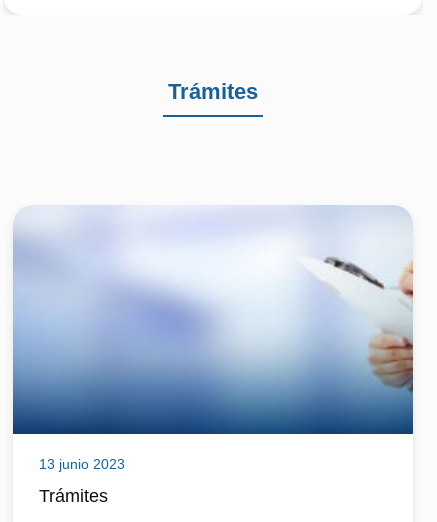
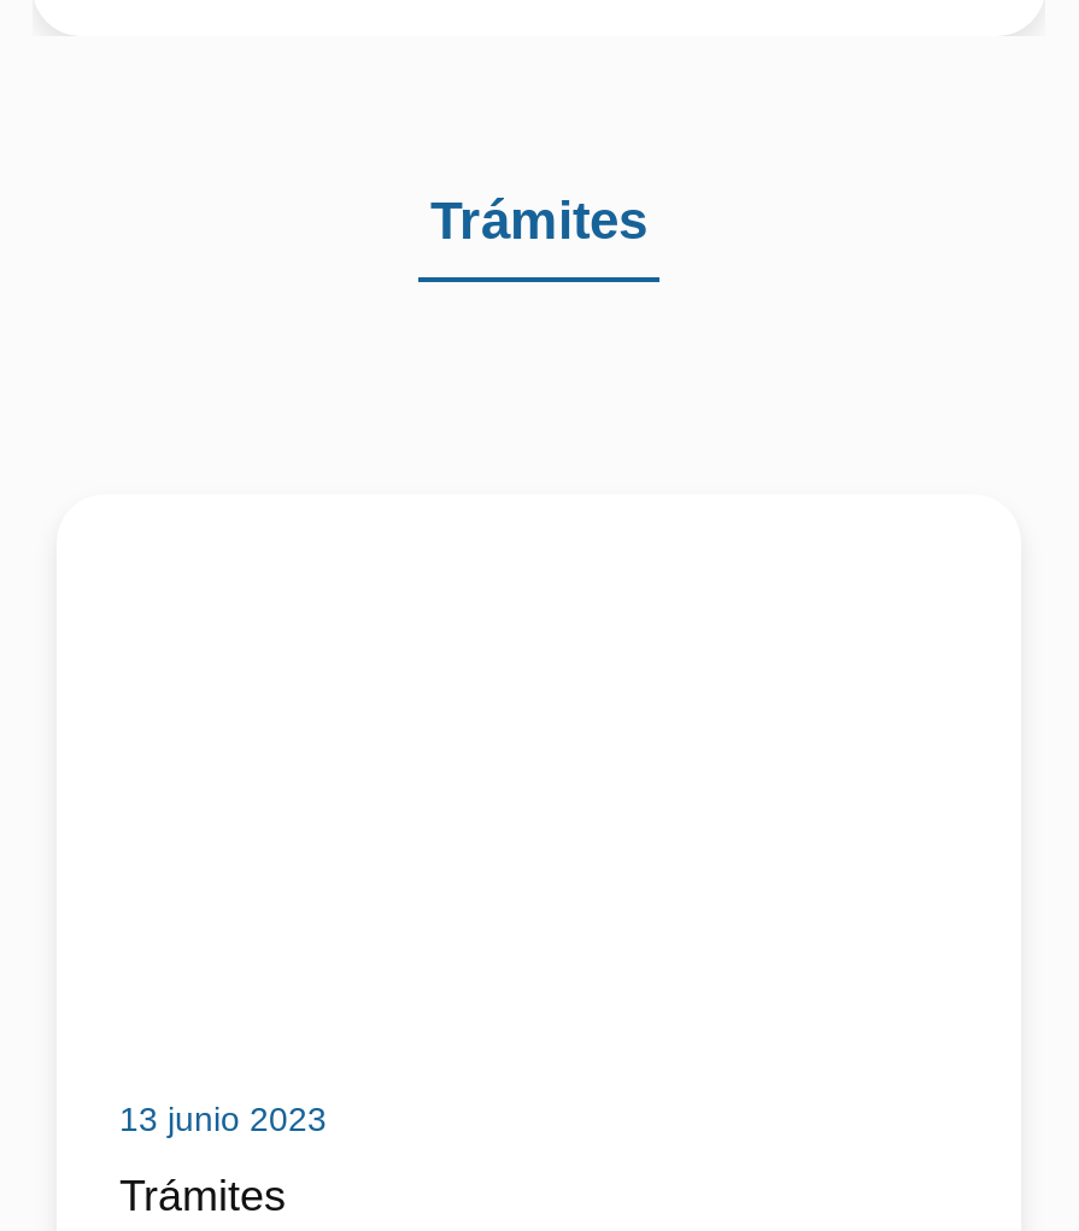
- [image]
